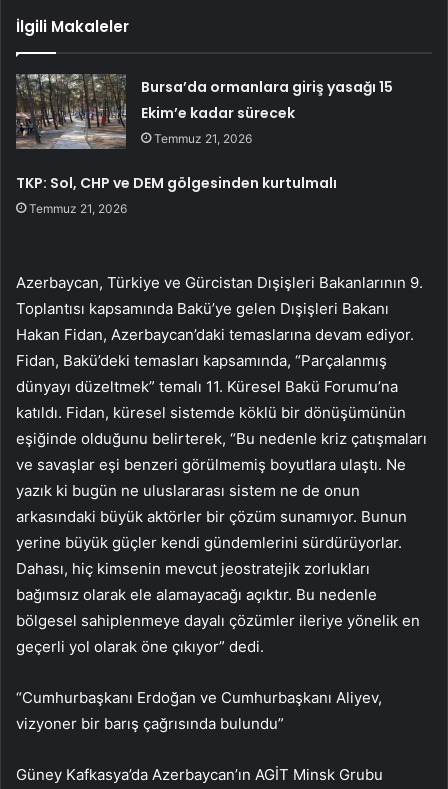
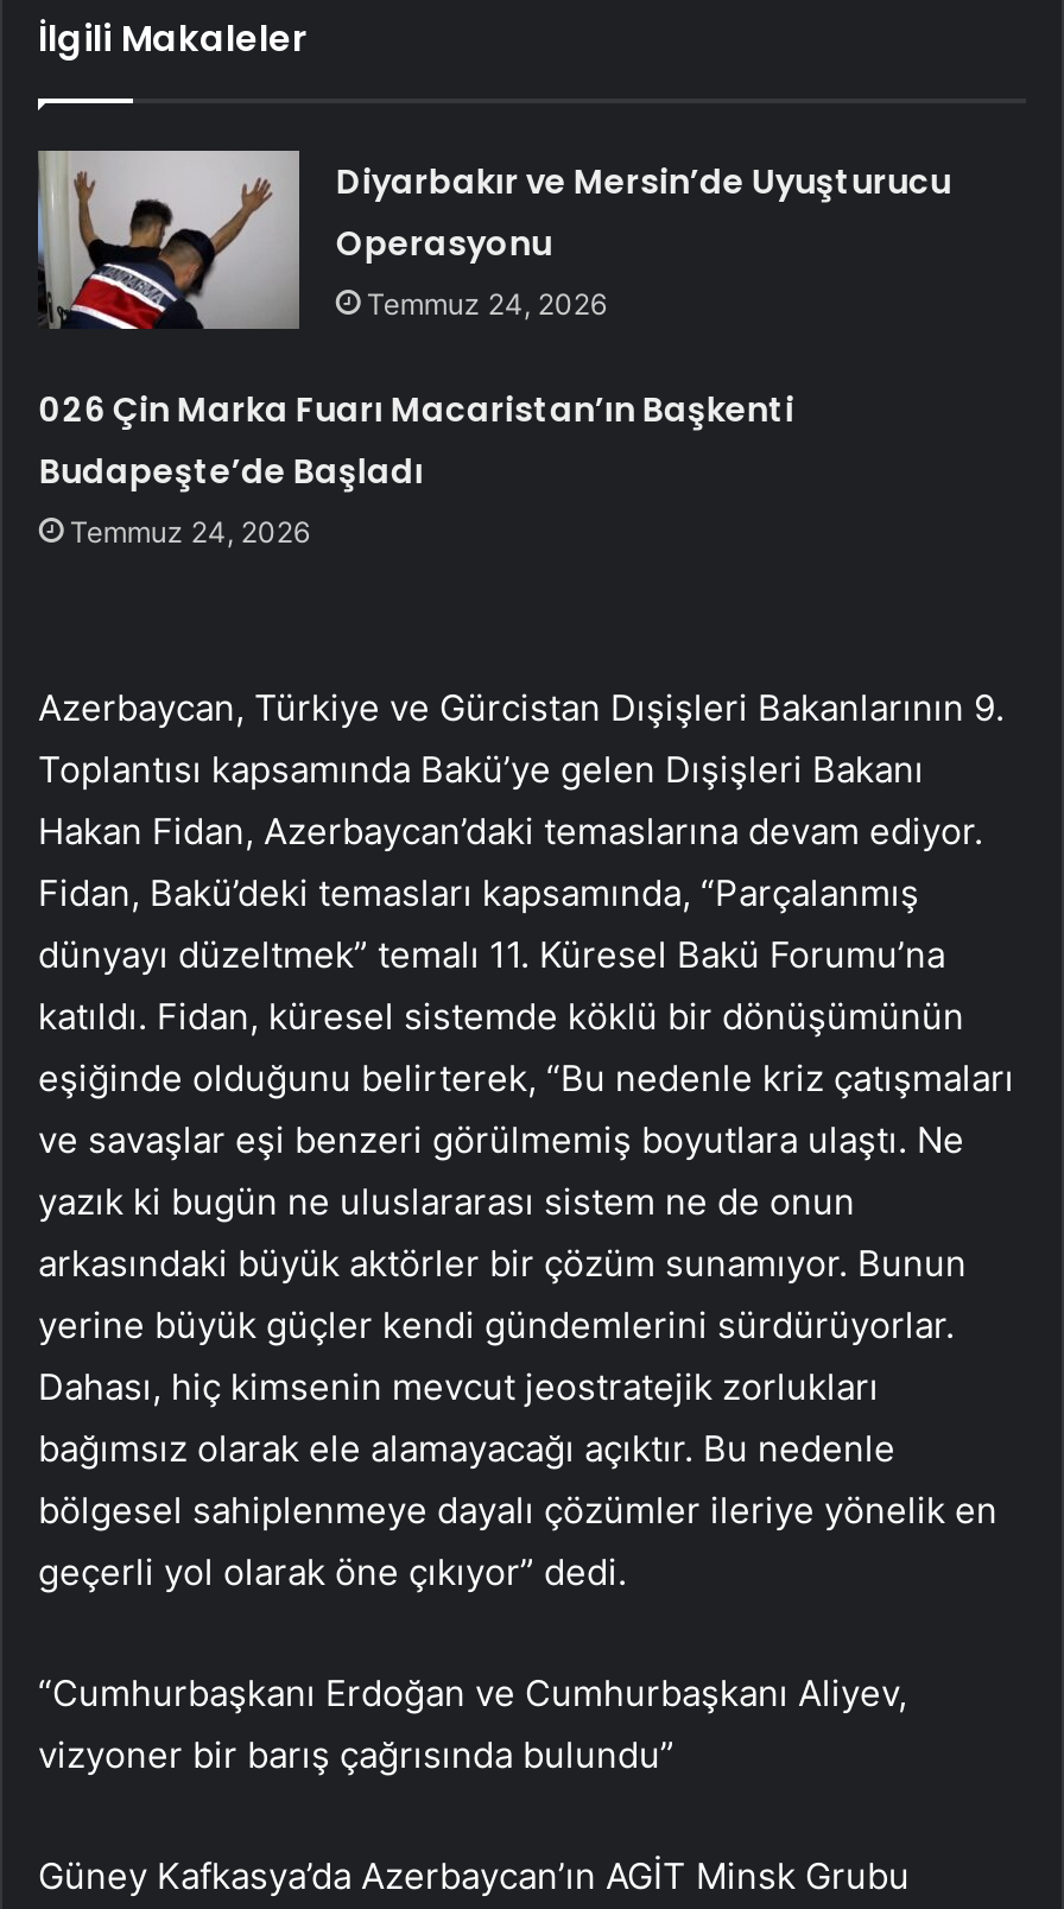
- [image]
- Bursa’da ormanlara giriş yasağı 15
- Ekim’e kadar sürecek
- Temmuz 21, 2026
+ [image]
+ Diyarbakır ve Mersin’de Uyuşturucu
+ Operasyonu
+ Temmuz 24, 2026

- TKP: Sol, CHP ve DEM gölgesinden kurtulmalı
- Temmuz 21, 2026
+ 026 Çin Marka Fuarı Macaristan’ın Başkenti
+ Budapeşte’de Başladı
+ Temmuz 24, 2026
